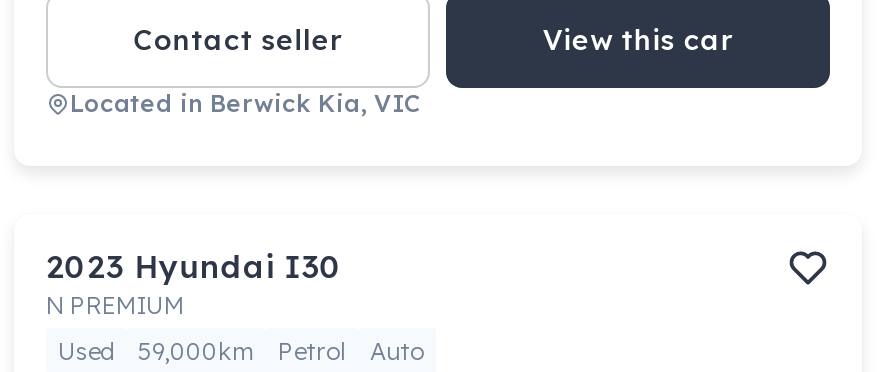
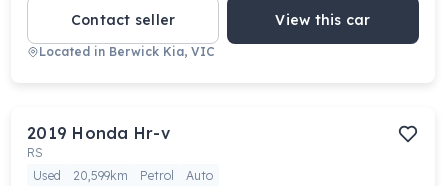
- 2023 Hyundai I30
- N PREMIUM
+ 2019 Honda Hr-v
+ RS

- Used 59,000km Petrol Auto
+ Used 20,599km Petrol Auto
